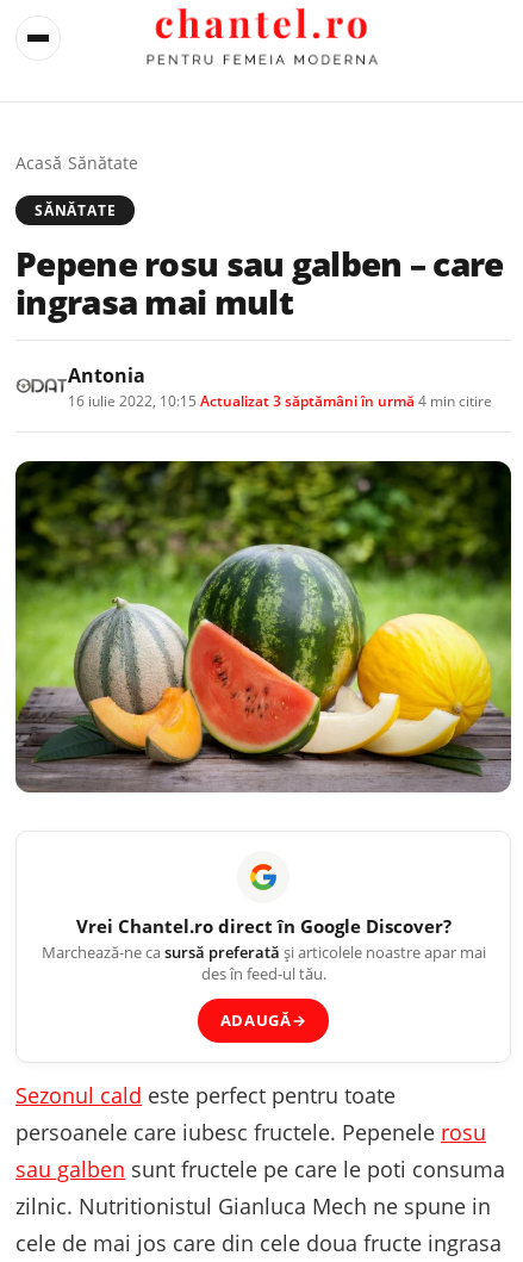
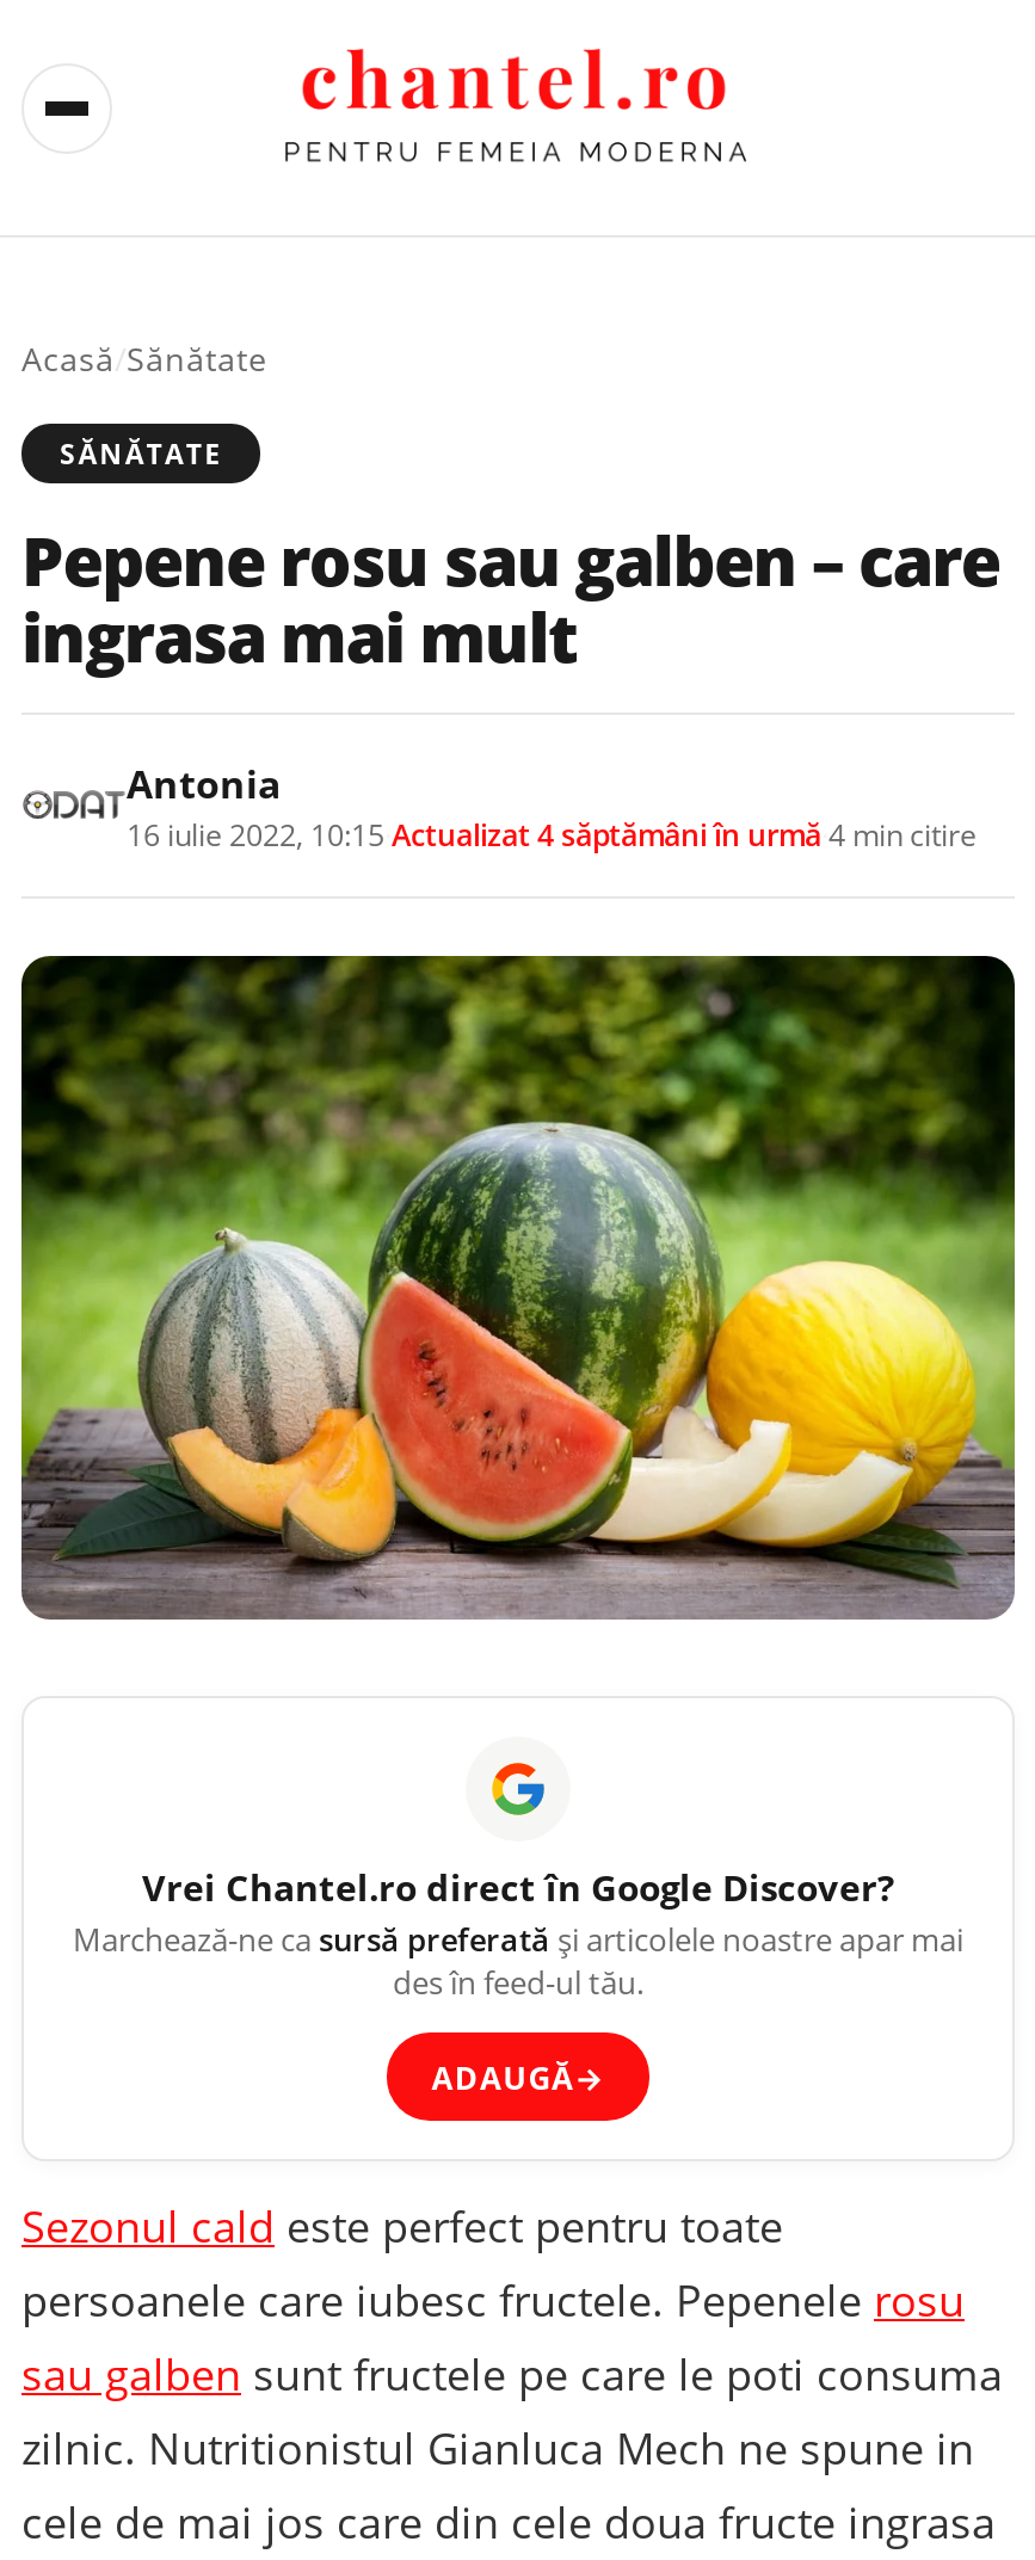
- 16 iulie 2022, 10:15 · Actualizat 3 săptămâni în urmă · 4 min citire
+ 16 iulie 2022, 10:15 · Actualizat 4 săptămâni în urmă · 4 min citire
